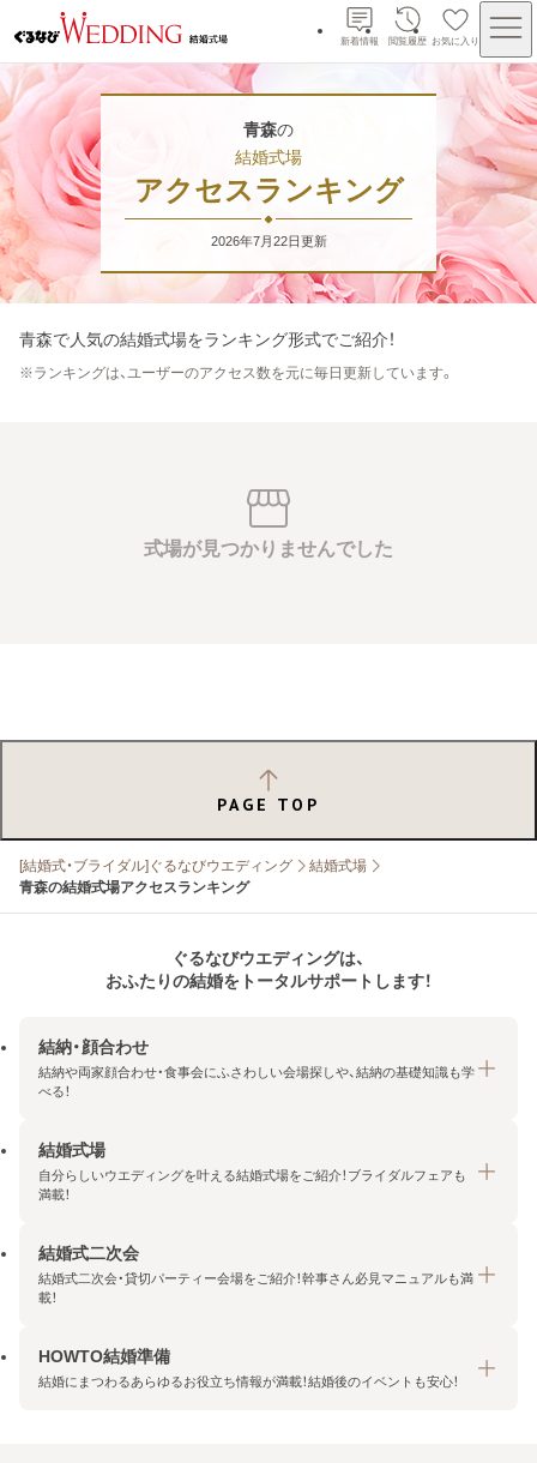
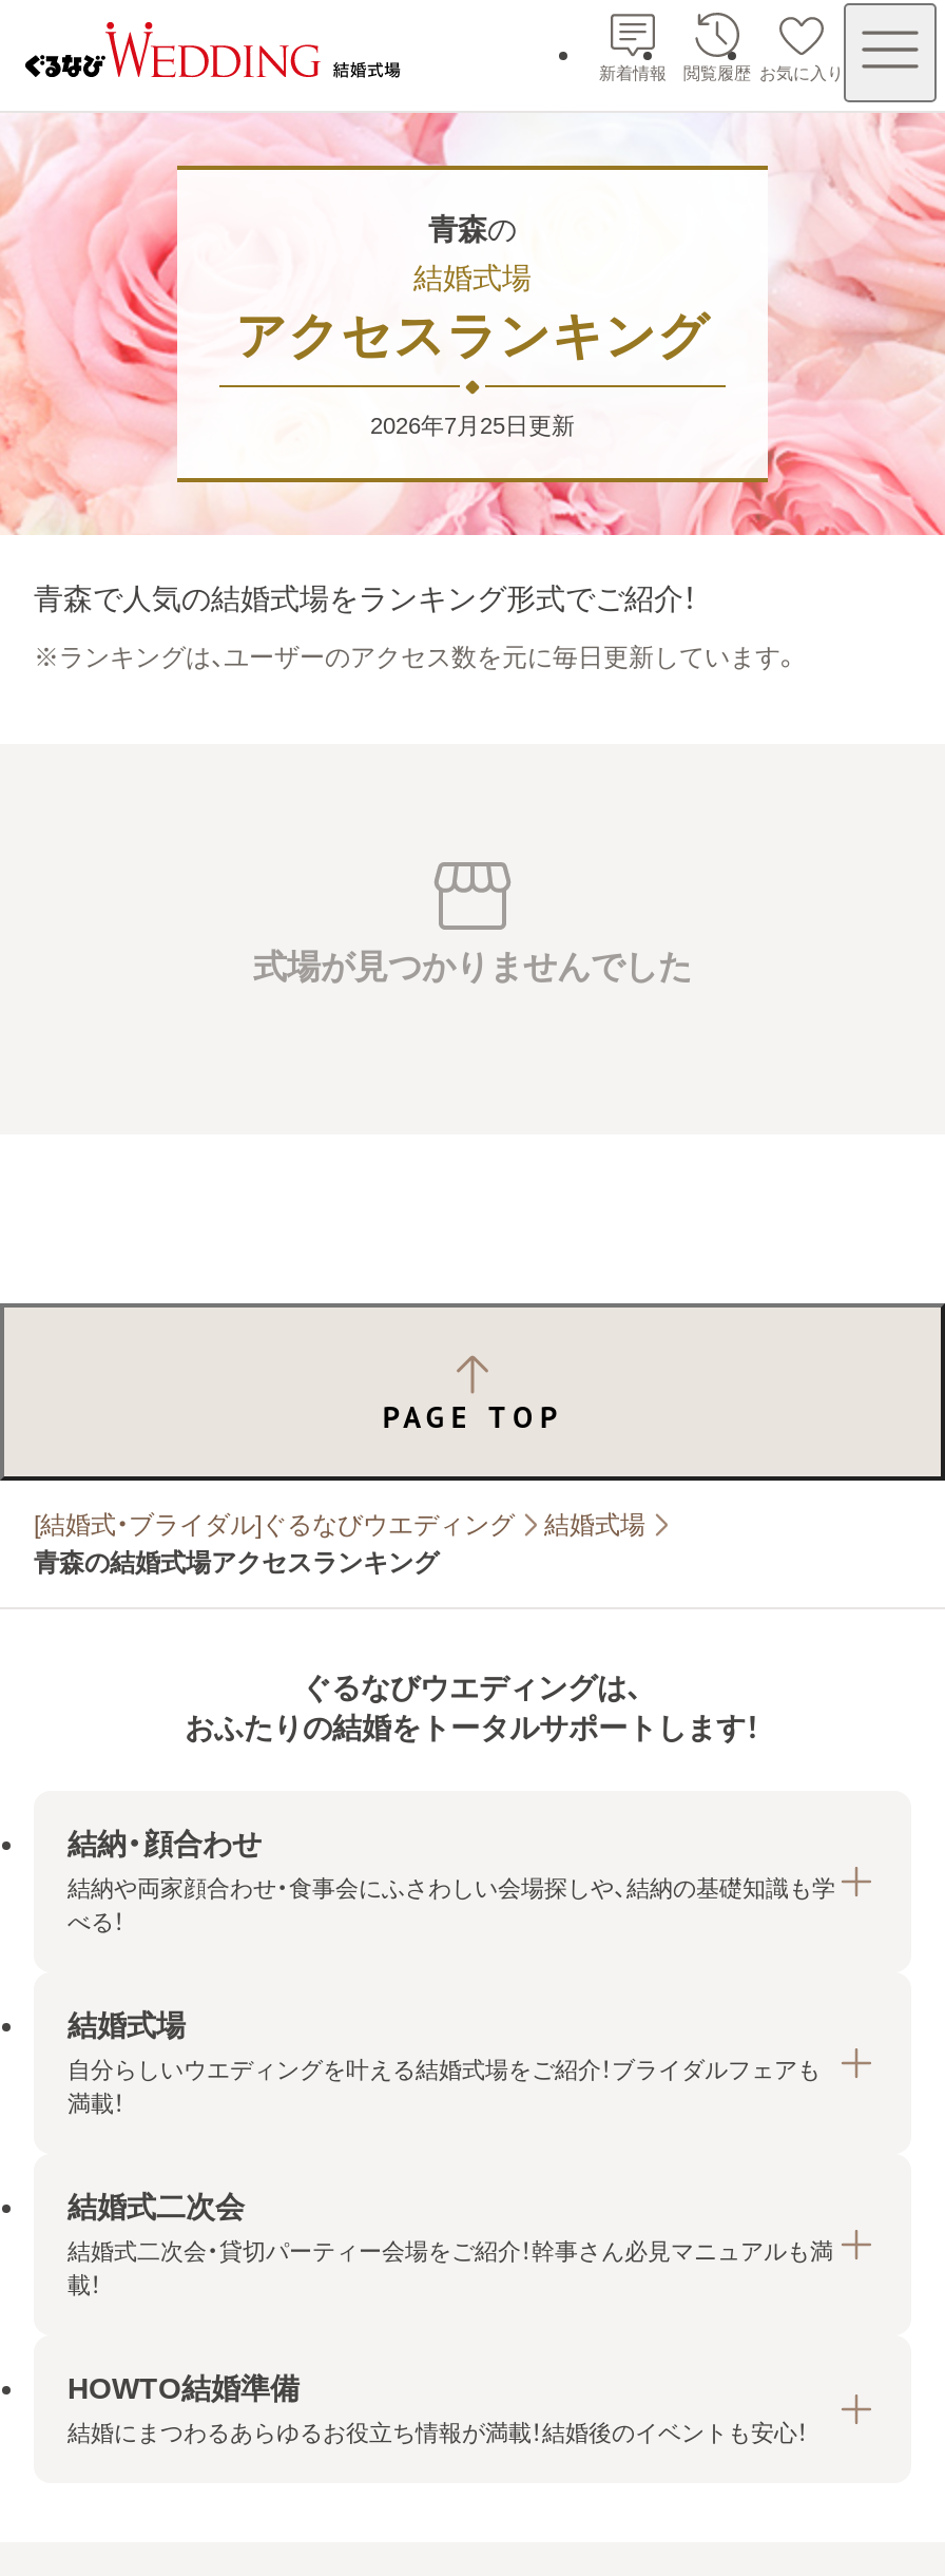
- 2026年7月22日更新
+ 2026年7月25日更新
